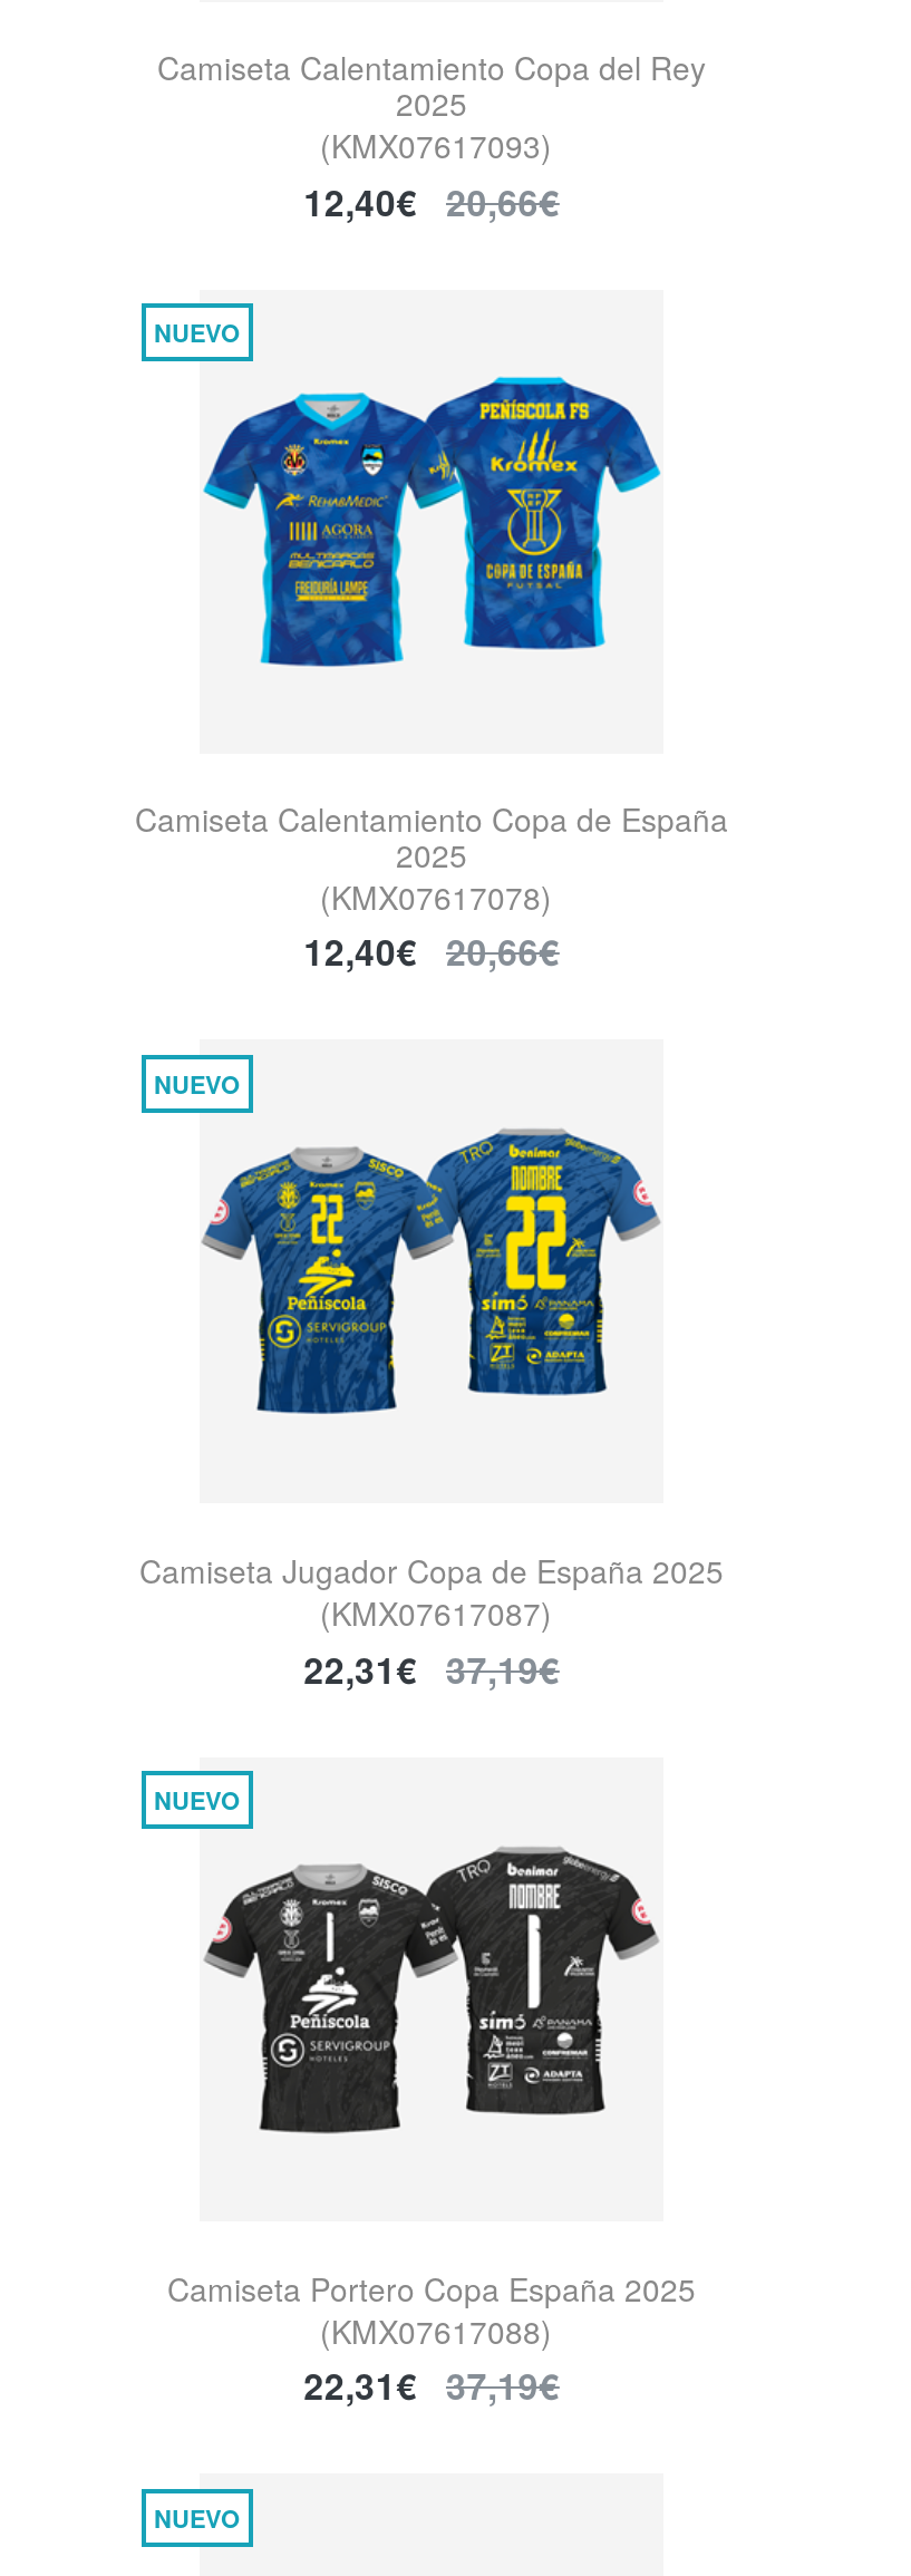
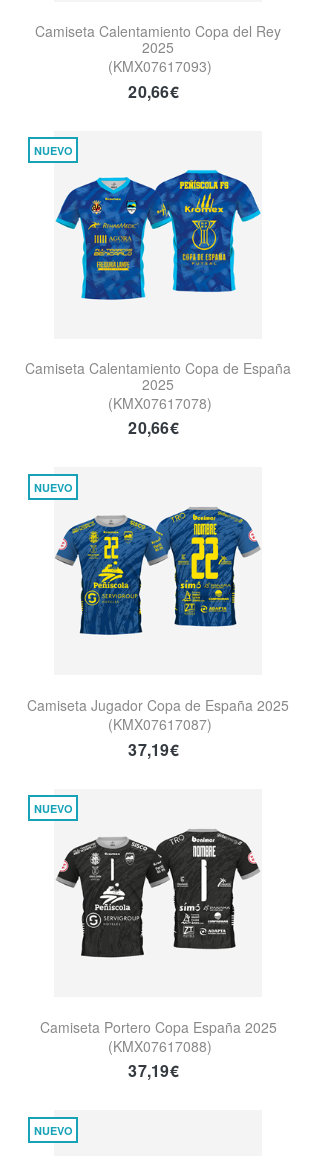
- 12,40€20,66€
+ 20,66€

- 12,40€20,66€
+ 20,66€

- 22,31€37,19€
+ 37,19€

- 22,31€37,19€
+ 37,19€
